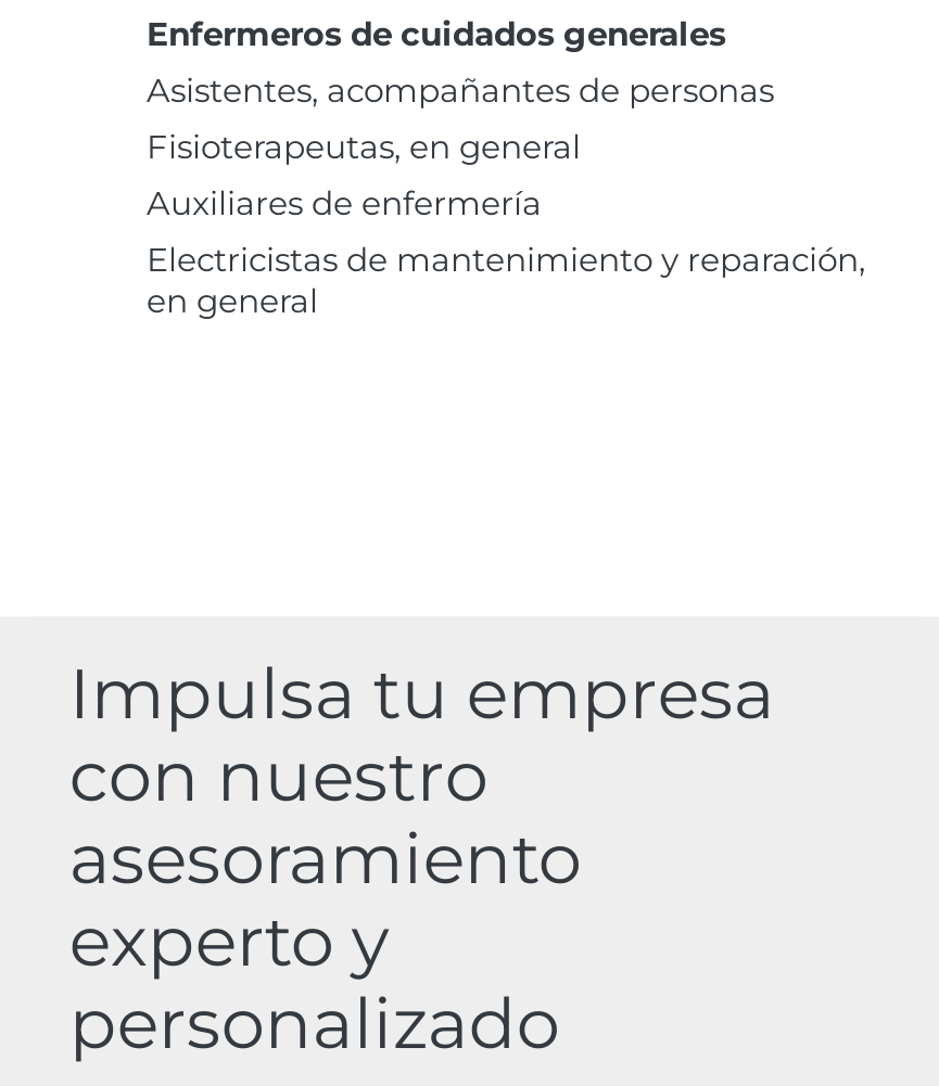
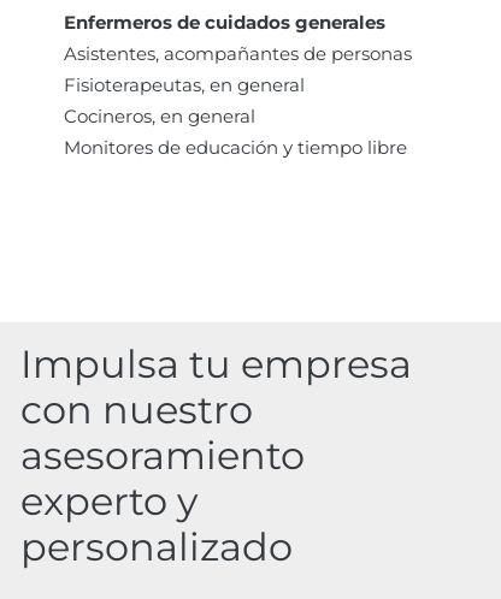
- Auxiliares de enfermería
- Electricistas de mantenimiento y reparación,
- en general
+ Cocineros, en general
+ Monitores de educación y tiempo libre
